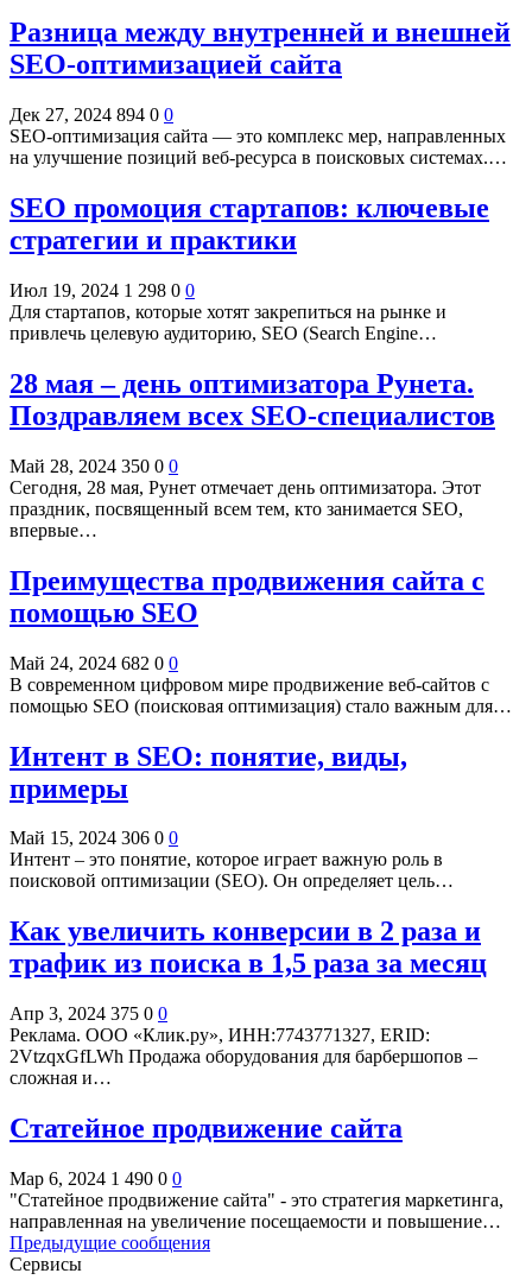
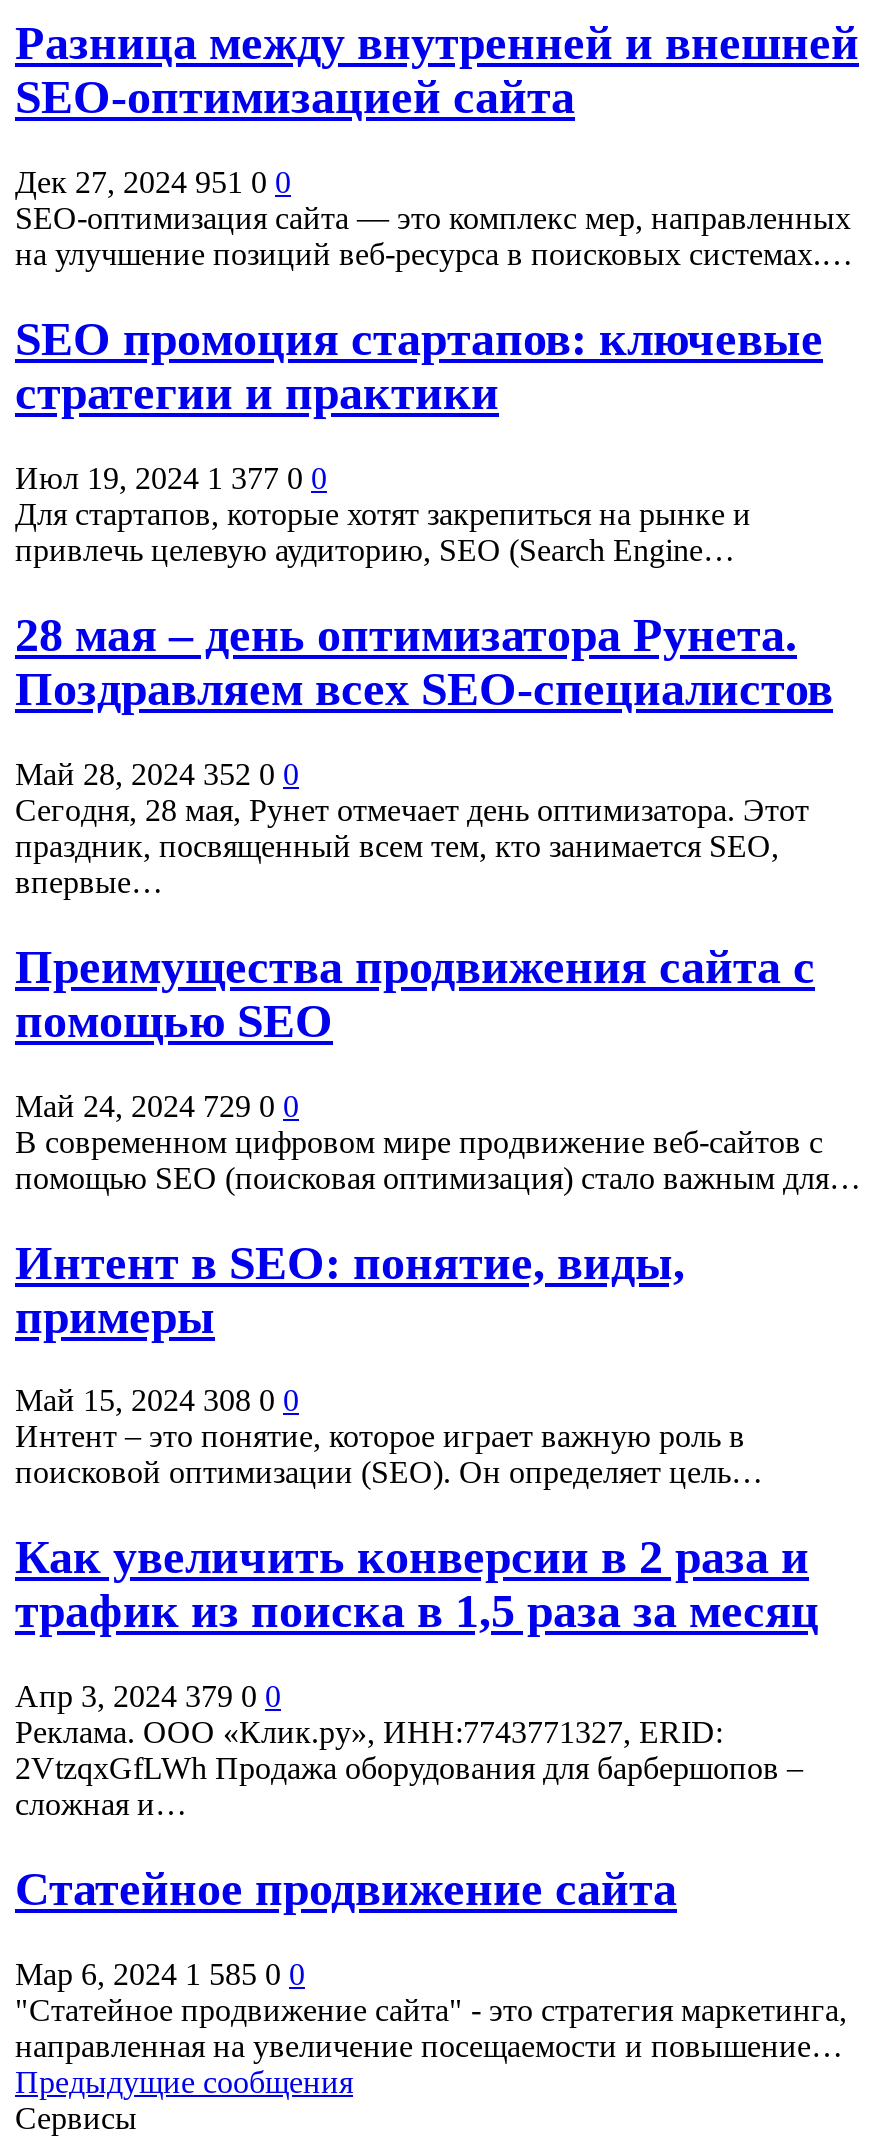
- Дек 27, 2024 894 0 0
+ Дек 27, 2024 951 0 0

- Июл 19, 2024 1 298 0 0
+ Июл 19, 2024 1 377 0 0

- Май 28, 2024 350 0 0
+ Май 28, 2024 352 0 0

- Май 24, 2024 682 0 0
+ Май 24, 2024 729 0 0

- Май 15, 2024 306 0 0
+ Май 15, 2024 308 0 0

- Апр 3, 2024 375 0 0
+ Апр 3, 2024 379 0 0

- Мар 6, 2024 1 490 0 0
+ Мар 6, 2024 1 585 0 0
